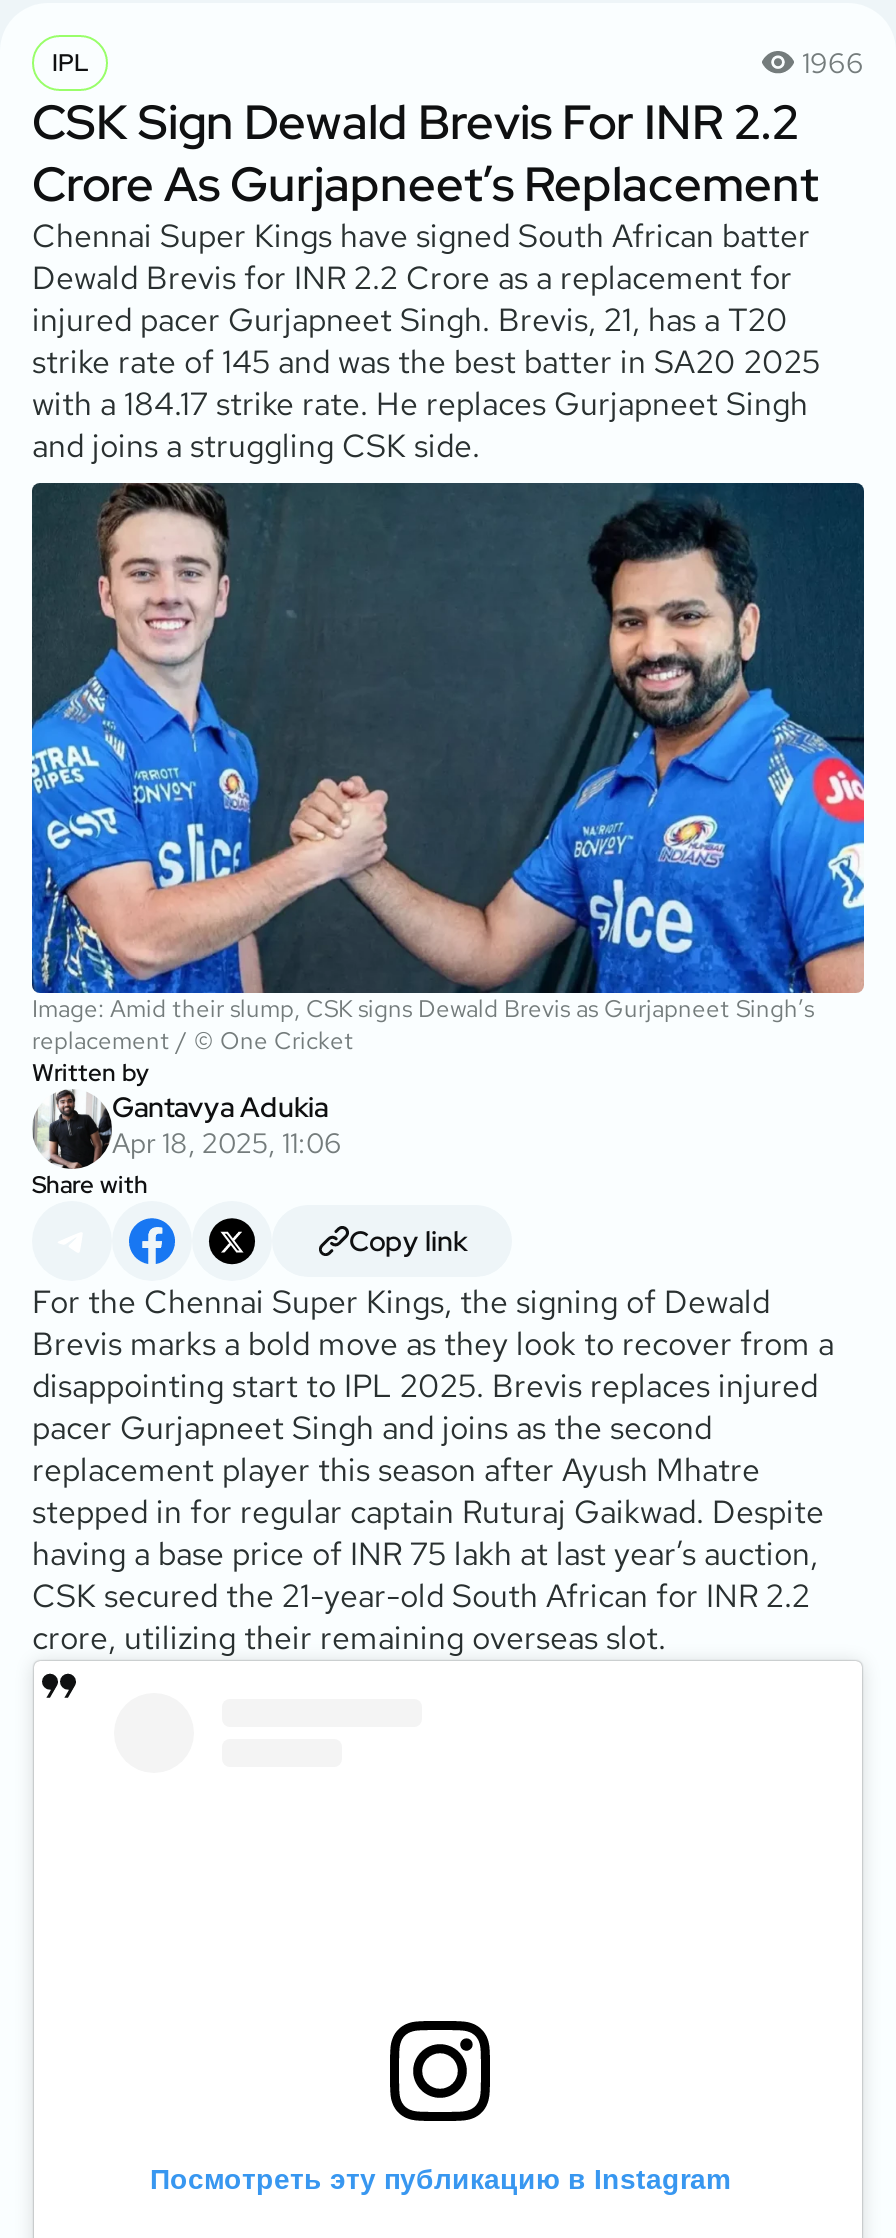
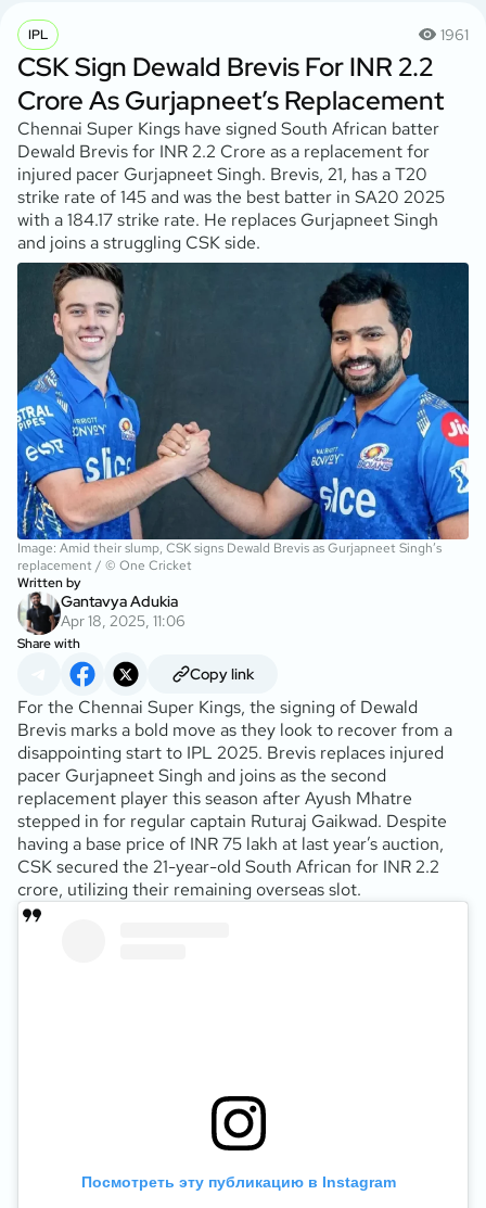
- 1966
+ 1961
